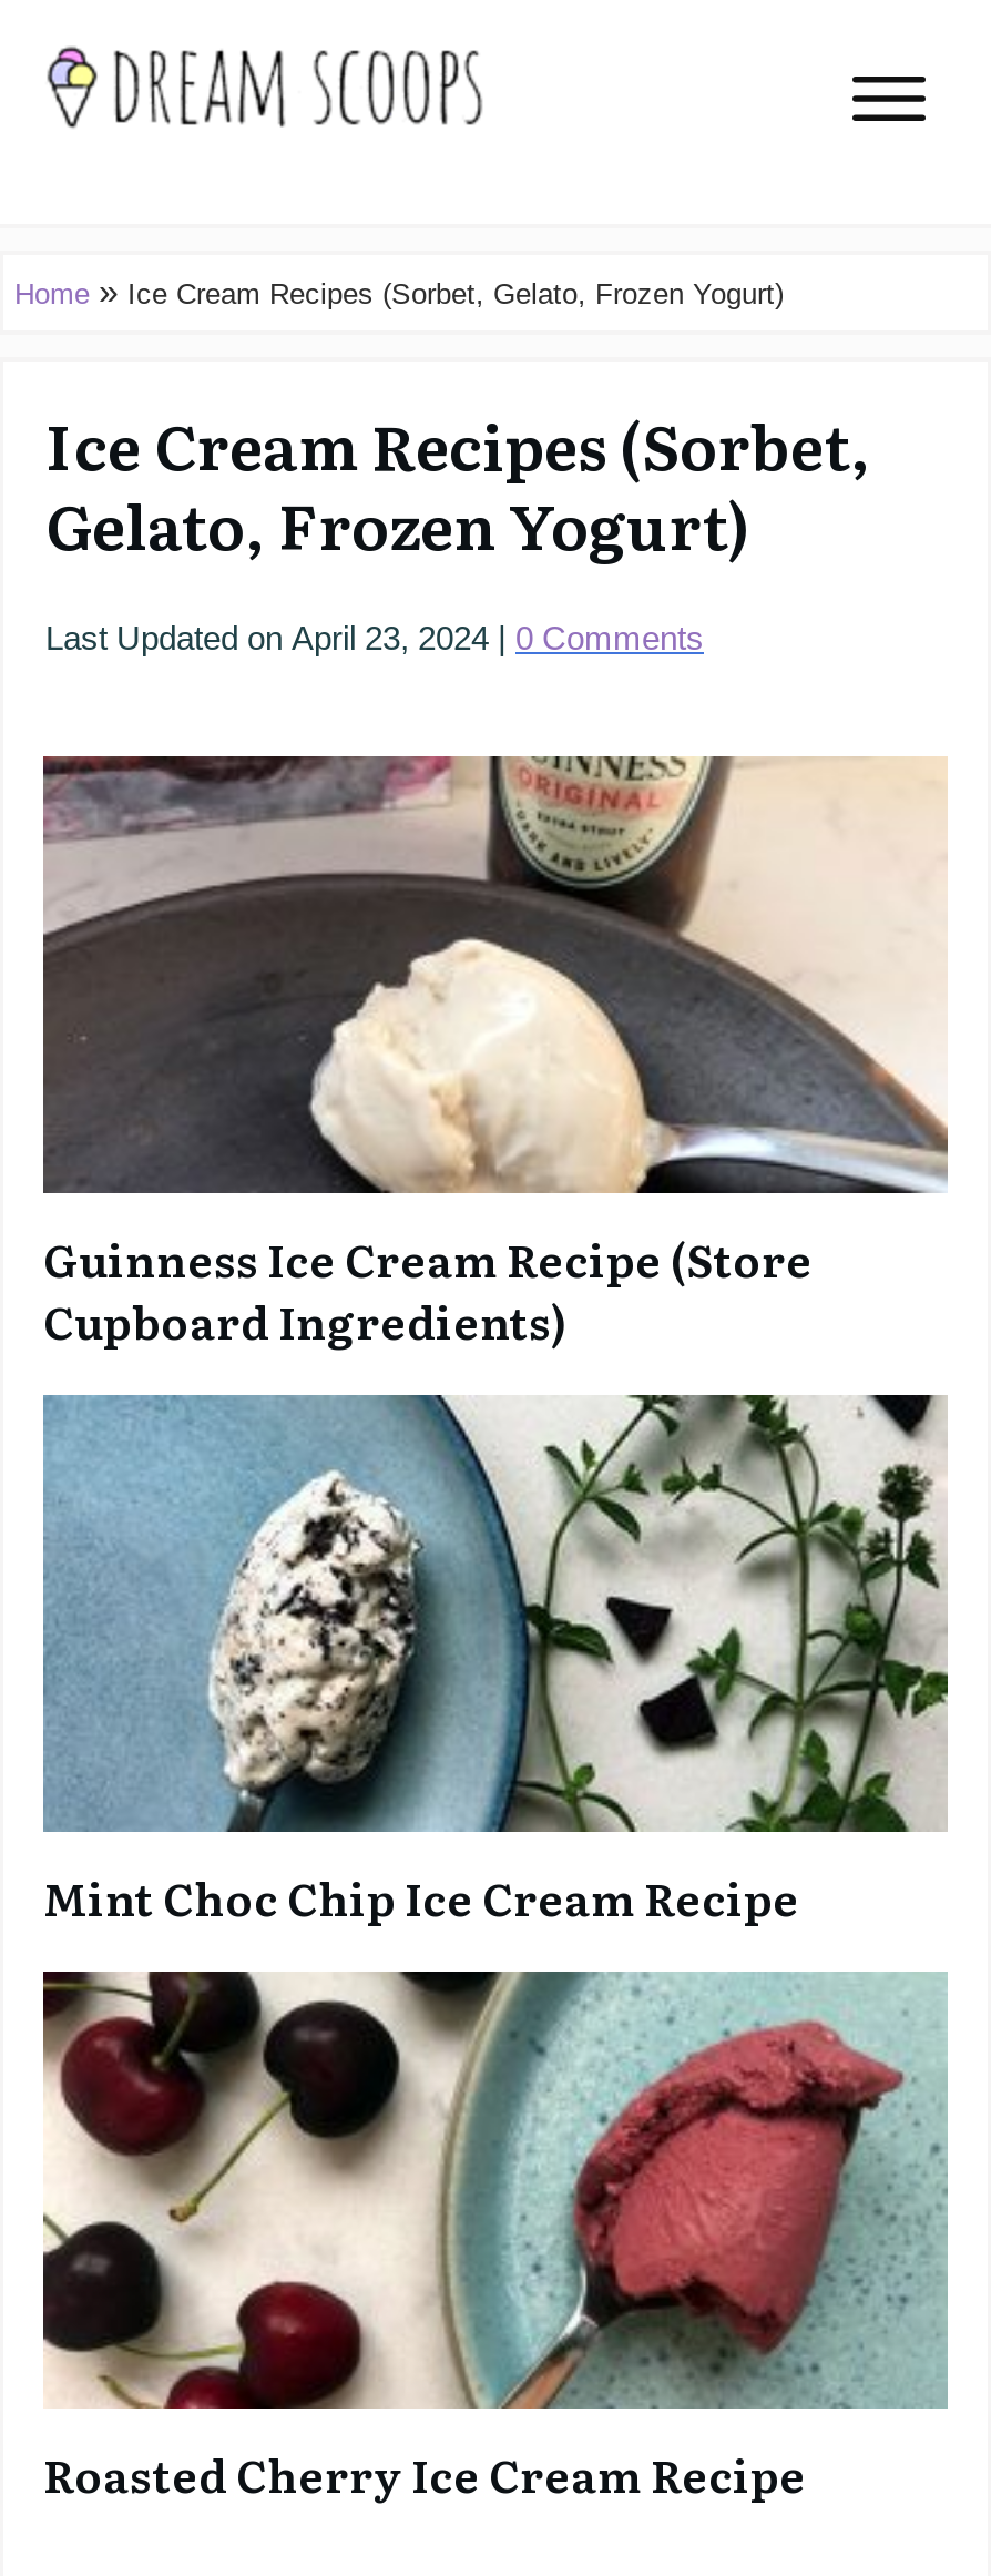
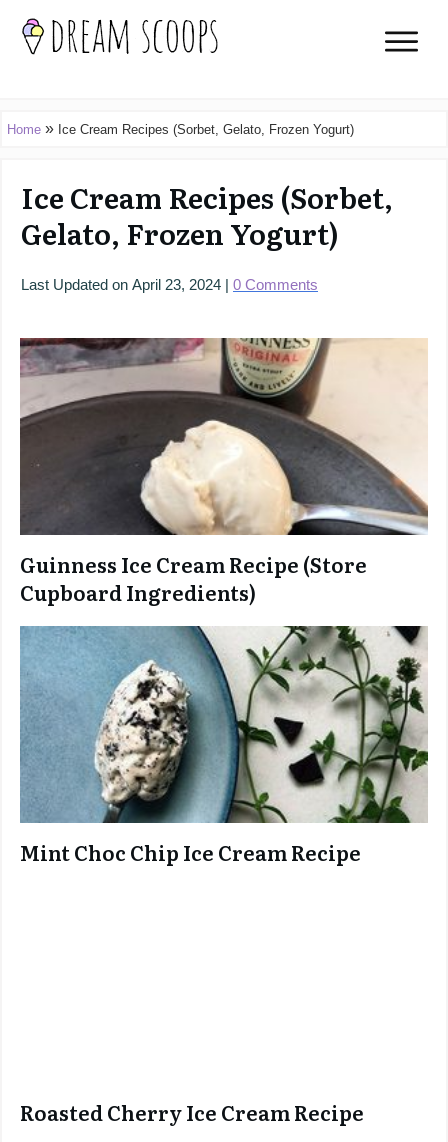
- [image]
